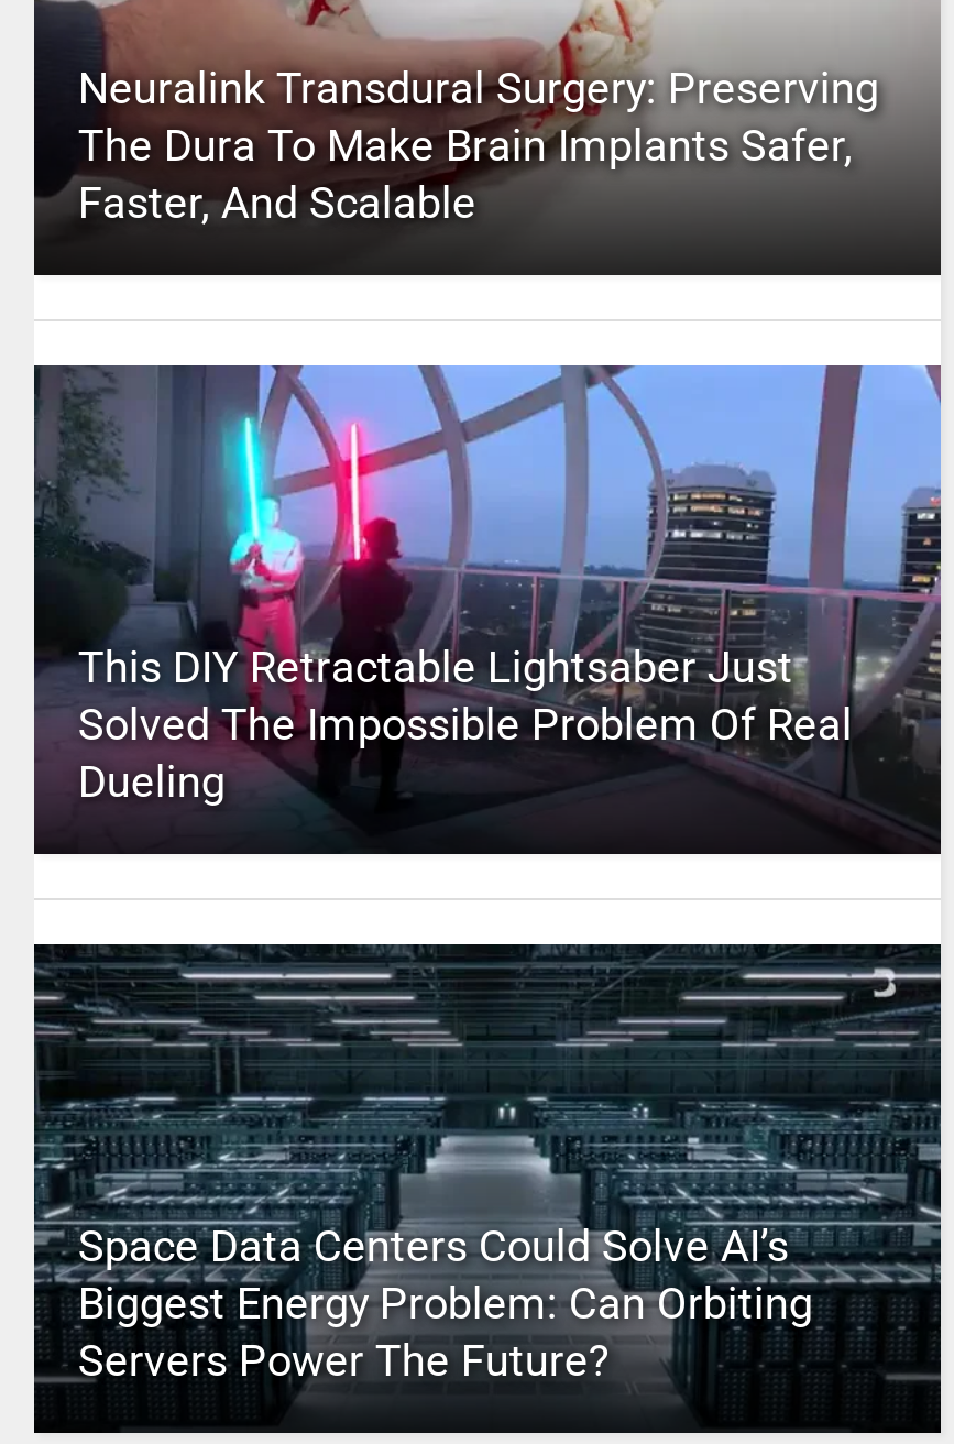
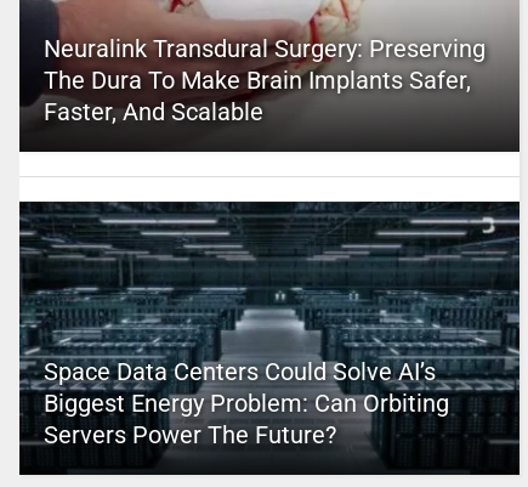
- [image]
- This DIY Retractable Lightsaber Just
- Solved The Impossible Problem Of Real
- Dueling
